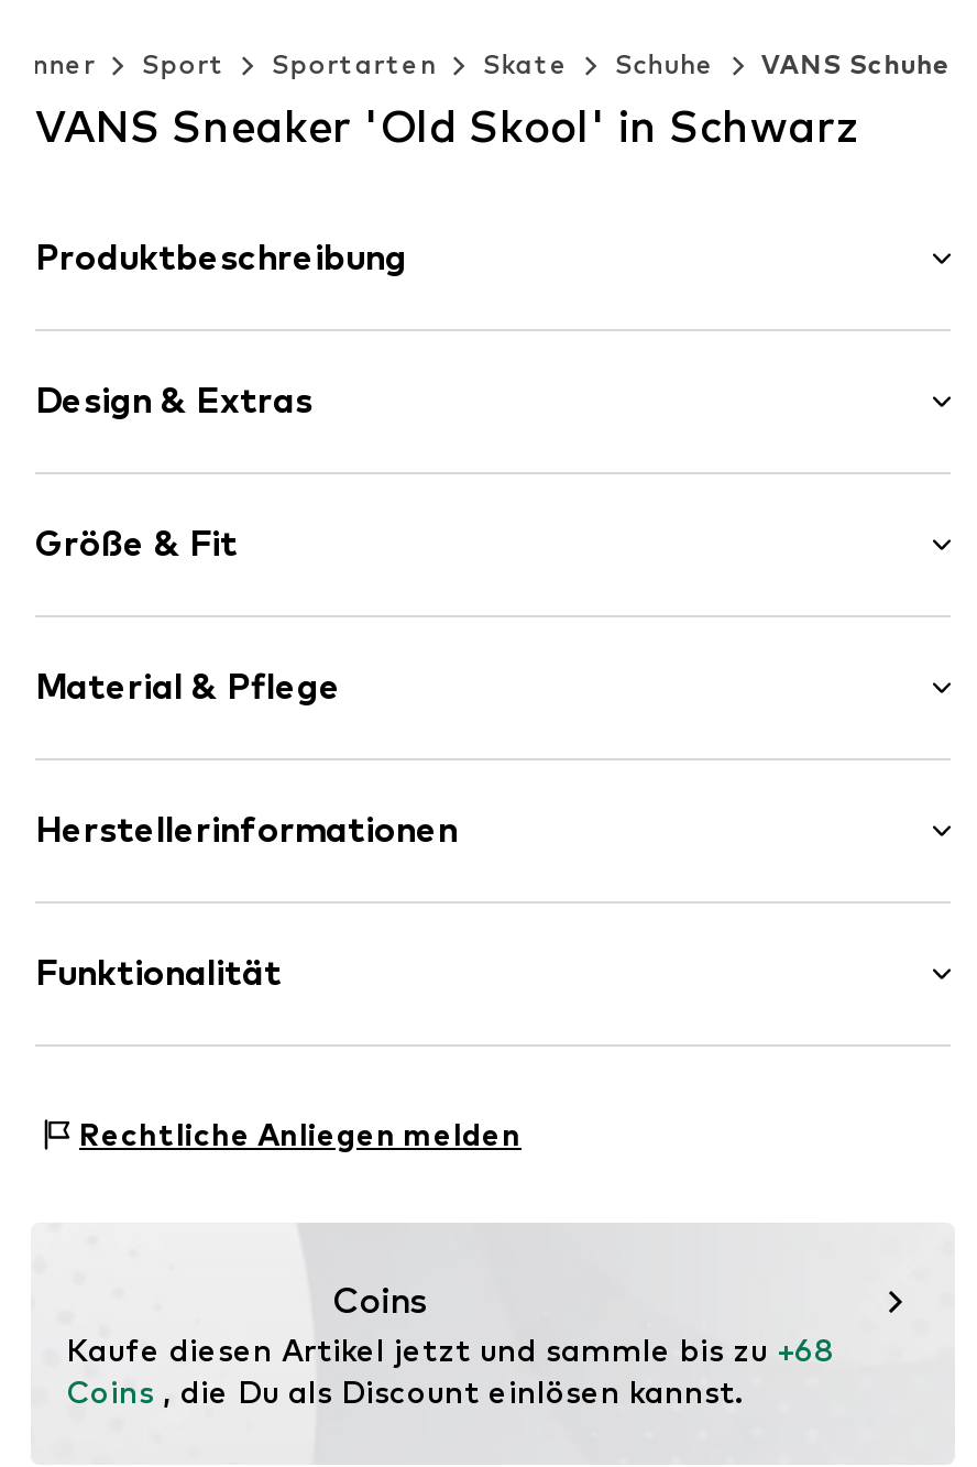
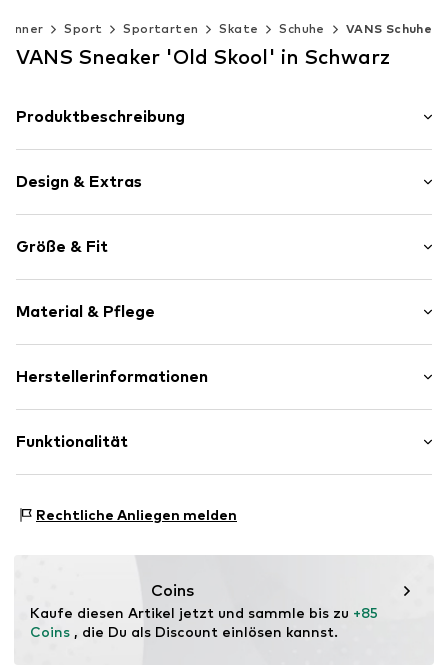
- Kaufe diesen Artikel jetzt und sammle bis zu +68
+ Kaufe diesen Artikel jetzt und sammle bis zu +85
